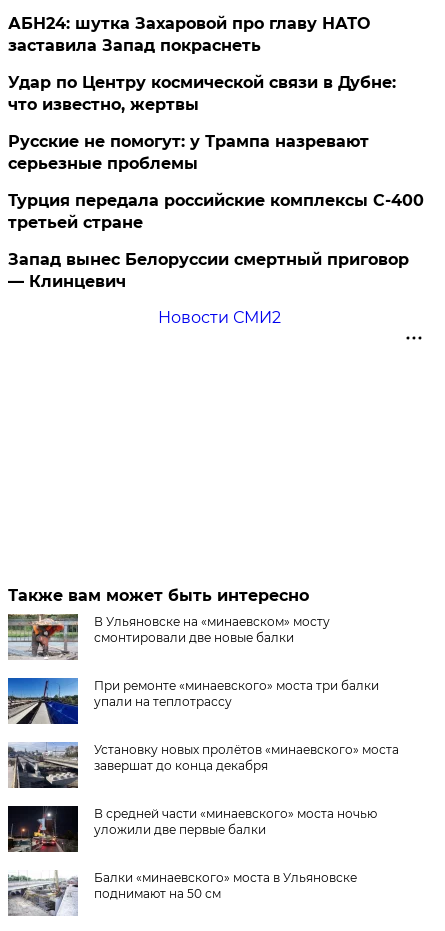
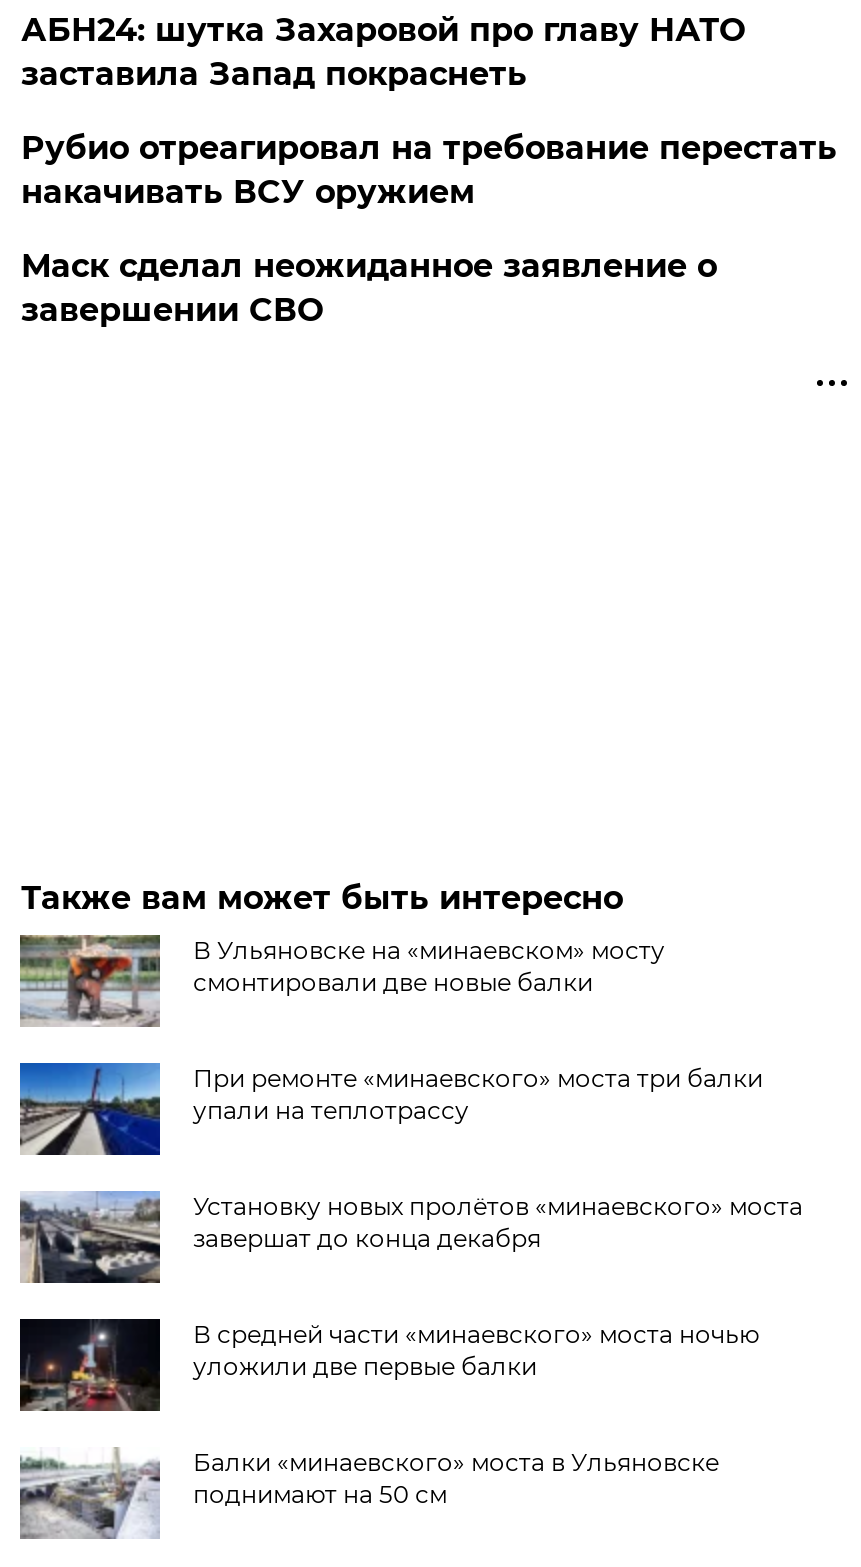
- Удар по Центру космической связи в Дубне:
- что известно, жертвы
- Русские не помогут: у Трампа назревают
- серьезные проблемы
- Турция передала российские комплексы С-400
- третьей стране
- Запад вынес Белоруссии смертный приговор
- — Клинцевич
- Новости СМИ2
+ Рубио отреагировал на требование перестать
+ накачивать ВСУ оружием
+ Маск сделал неожиданное заявление о
+ завершении СВО
